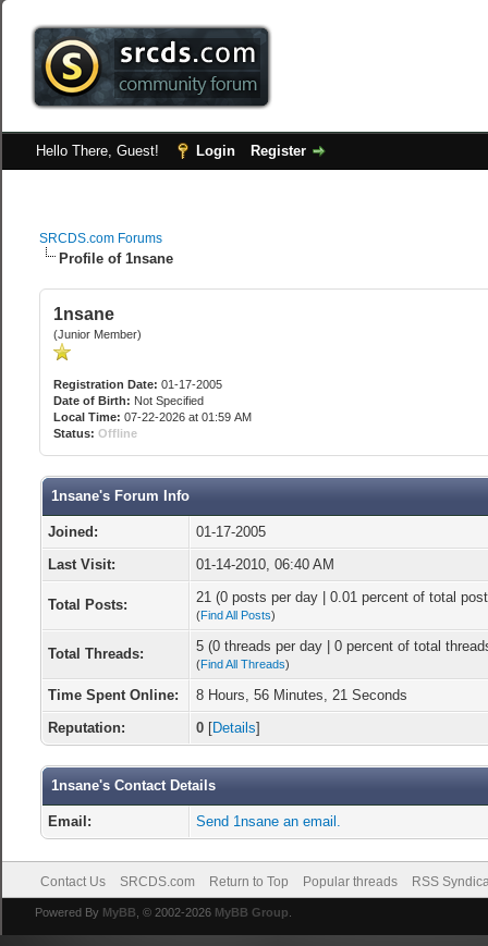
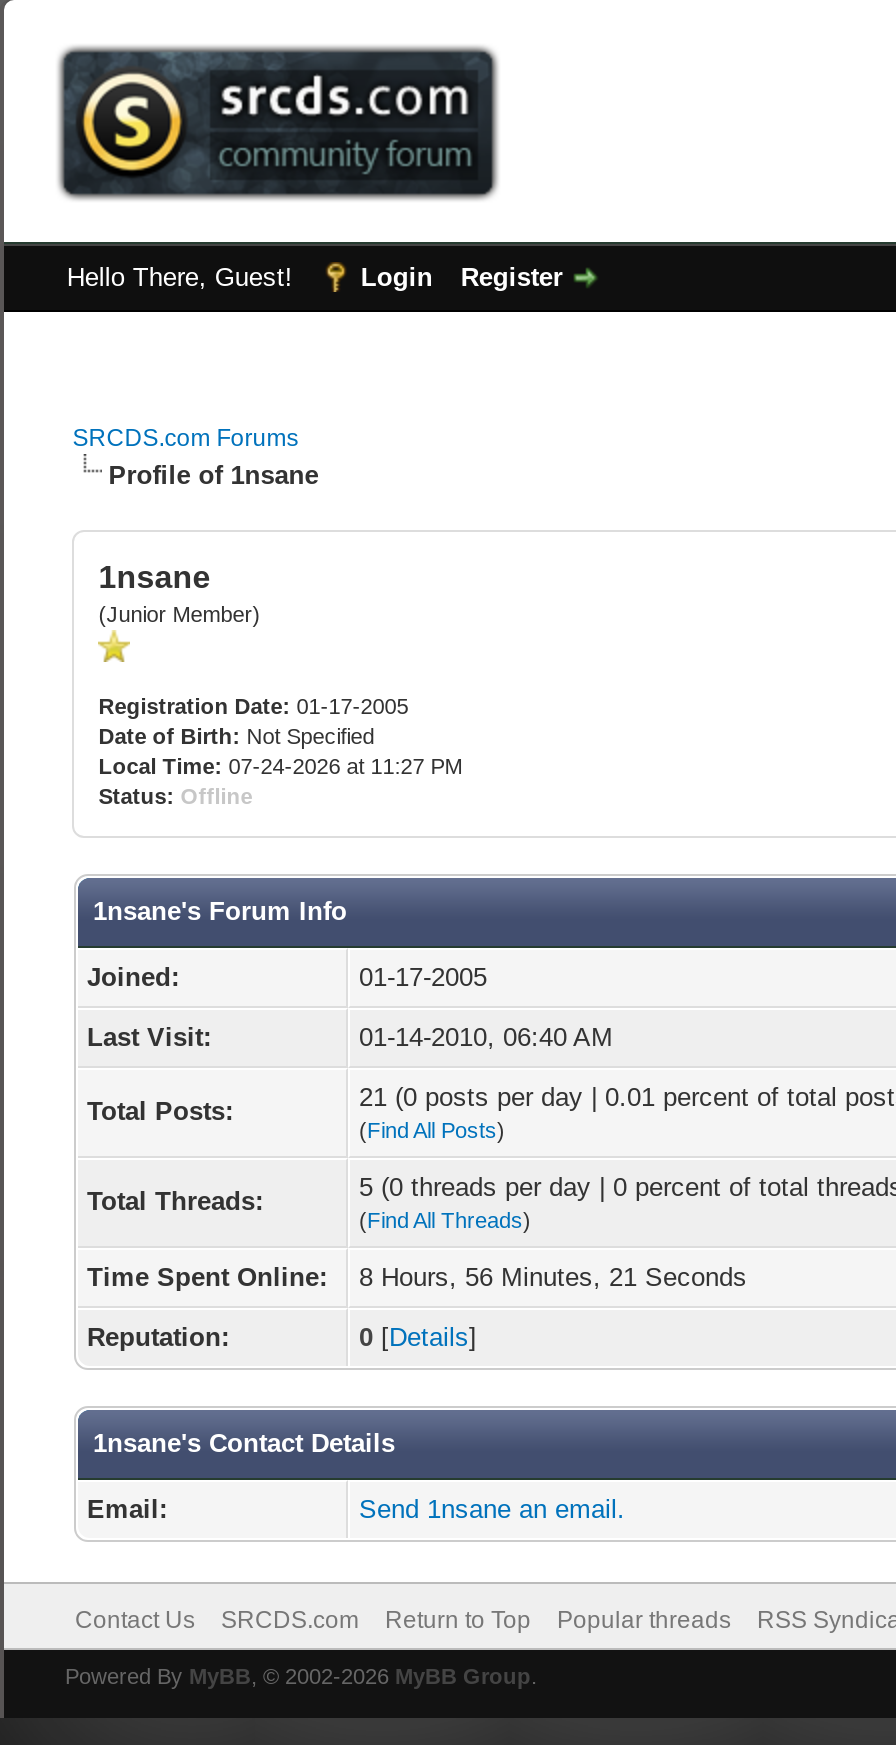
- Local Time: 07-22-2026 at 01:59 AM
+ Local Time: 07-24-2026 at 11:27 PM
